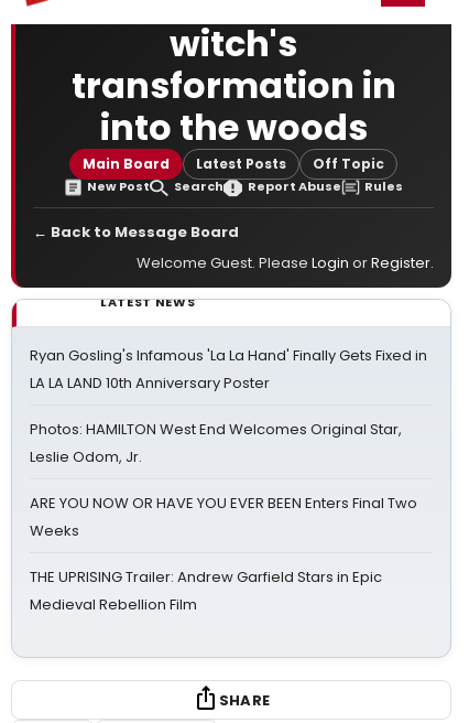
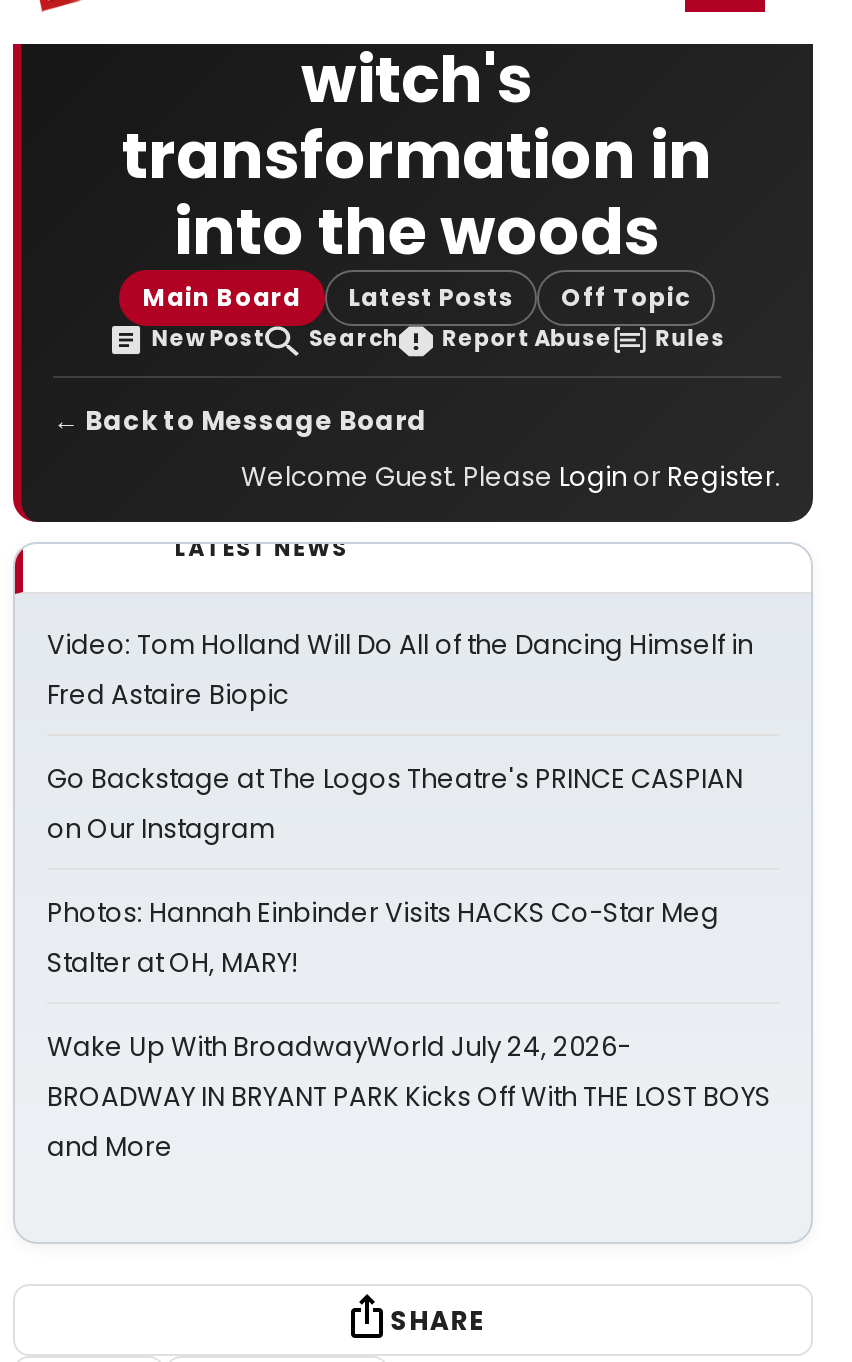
- Ryan Gosling's Infamous 'La La Hand' Finally Gets Fixed in
- LA LA LAND 10th Anniversary Poster
+ Video: Tom Holland Will Do All of the Dancing Himself in
+ Fred Astaire Biopic

- Photos: HAMILTON West End Welcomes Original Star,
- Leslie Odom, Jr.
+ Go Backstage at The Logos Theatre's PRINCE CASPIAN
+ on Our Instagram

- ARE YOU NOW OR HAVE YOU EVER BEEN Enters Final Two
- Weeks
+ Photos: Hannah Einbinder Visits HACKS Co-Star Meg
+ Stalter at OH, MARY!

- THE UPRISING Trailer: Andrew Garfield Stars in Epic
- Medieval Rebellion Film
+ Wake Up With BroadwayWorld July 24, 2026-
+ BROADWAY IN BRYANT PARK Kicks Off With THE LOST BOYS
+ and More
